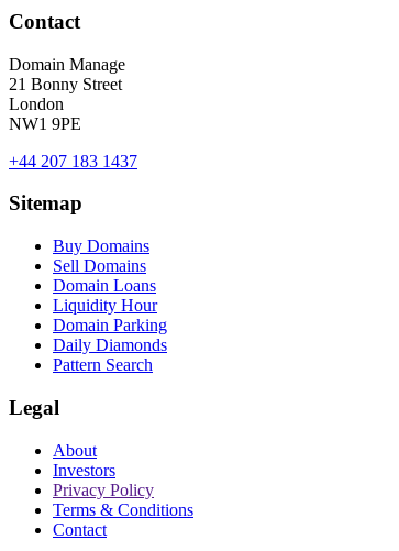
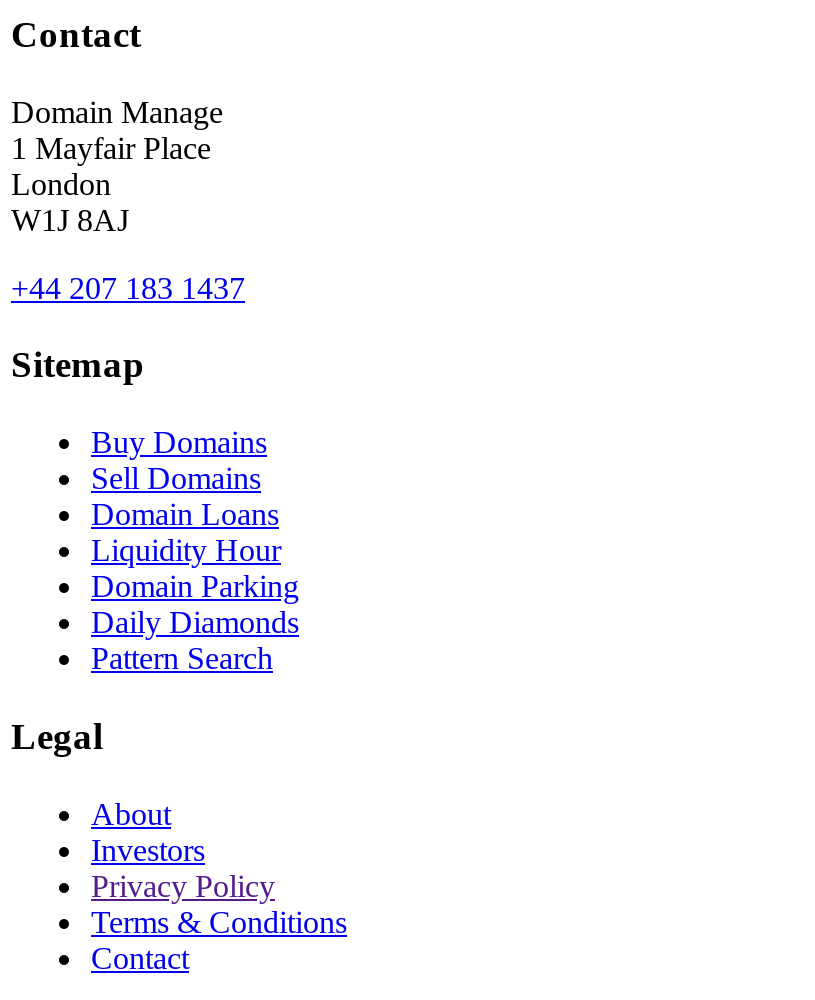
- 21 Bonny Street
+ 1 Mayfair Place

- NW1 9PE
+ W1J 8AJ
